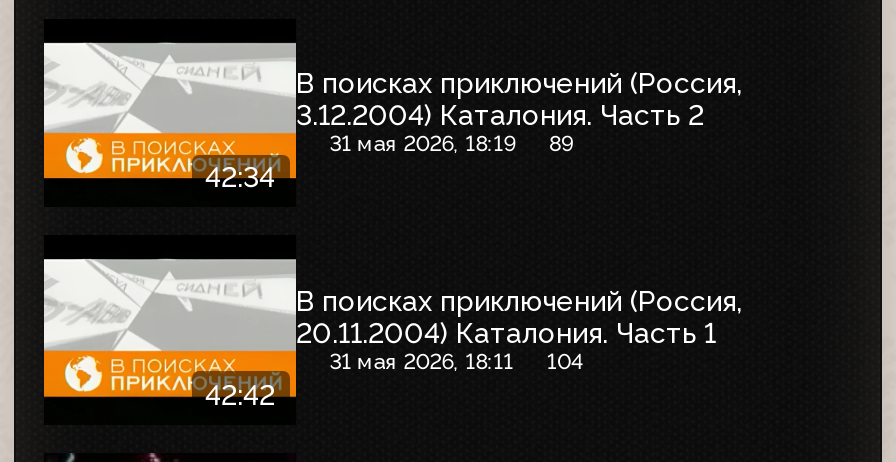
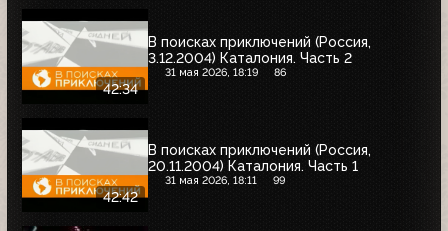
- 31 мая 2026, 18:19 89
+ 31 мая 2026, 18:19 86

- 31 мая 2026, 18:11 104
+ 31 мая 2026, 18:11 99
